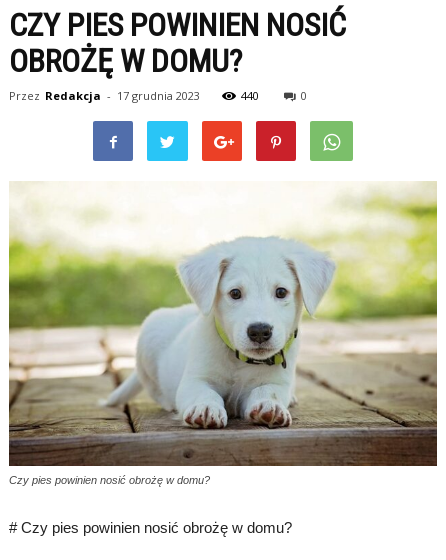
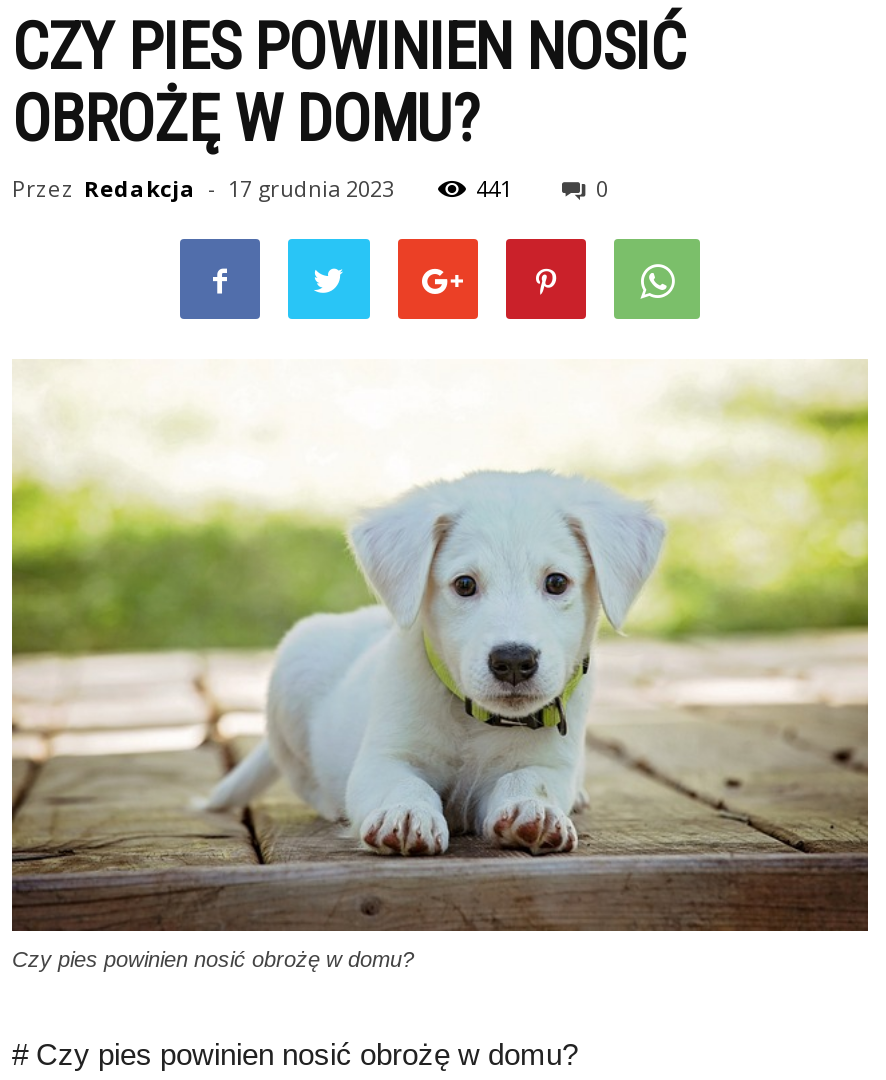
- 440
+ 441
